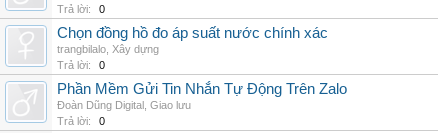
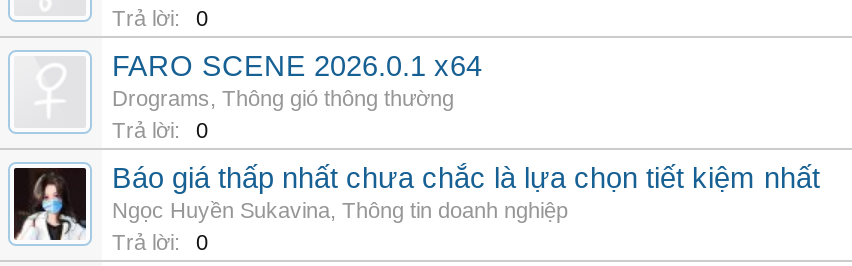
- Chọn đồng hồ đo áp suất nước chính xác
- trangbilalo, Xây dựng
+ FARO SCENE 2026.0.1 x64
+ Drograms, Thông gió thông thường

+ [image]

- Phần Mềm Gửi Tin Nhắn Tự Động Trên Zalo
- Đoàn Dũng Digital, Giao lưu
+ Báo giá thấp nhất chưa chắc là lựa chọn tiết kiệm nhất
+ Ngọc Huyền Sukavina, Thông tin doanh nghiệp
